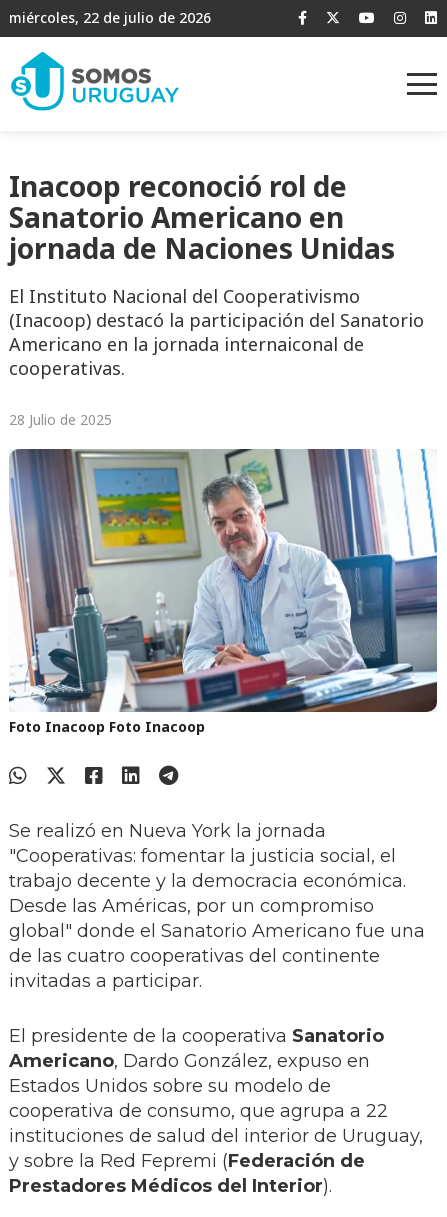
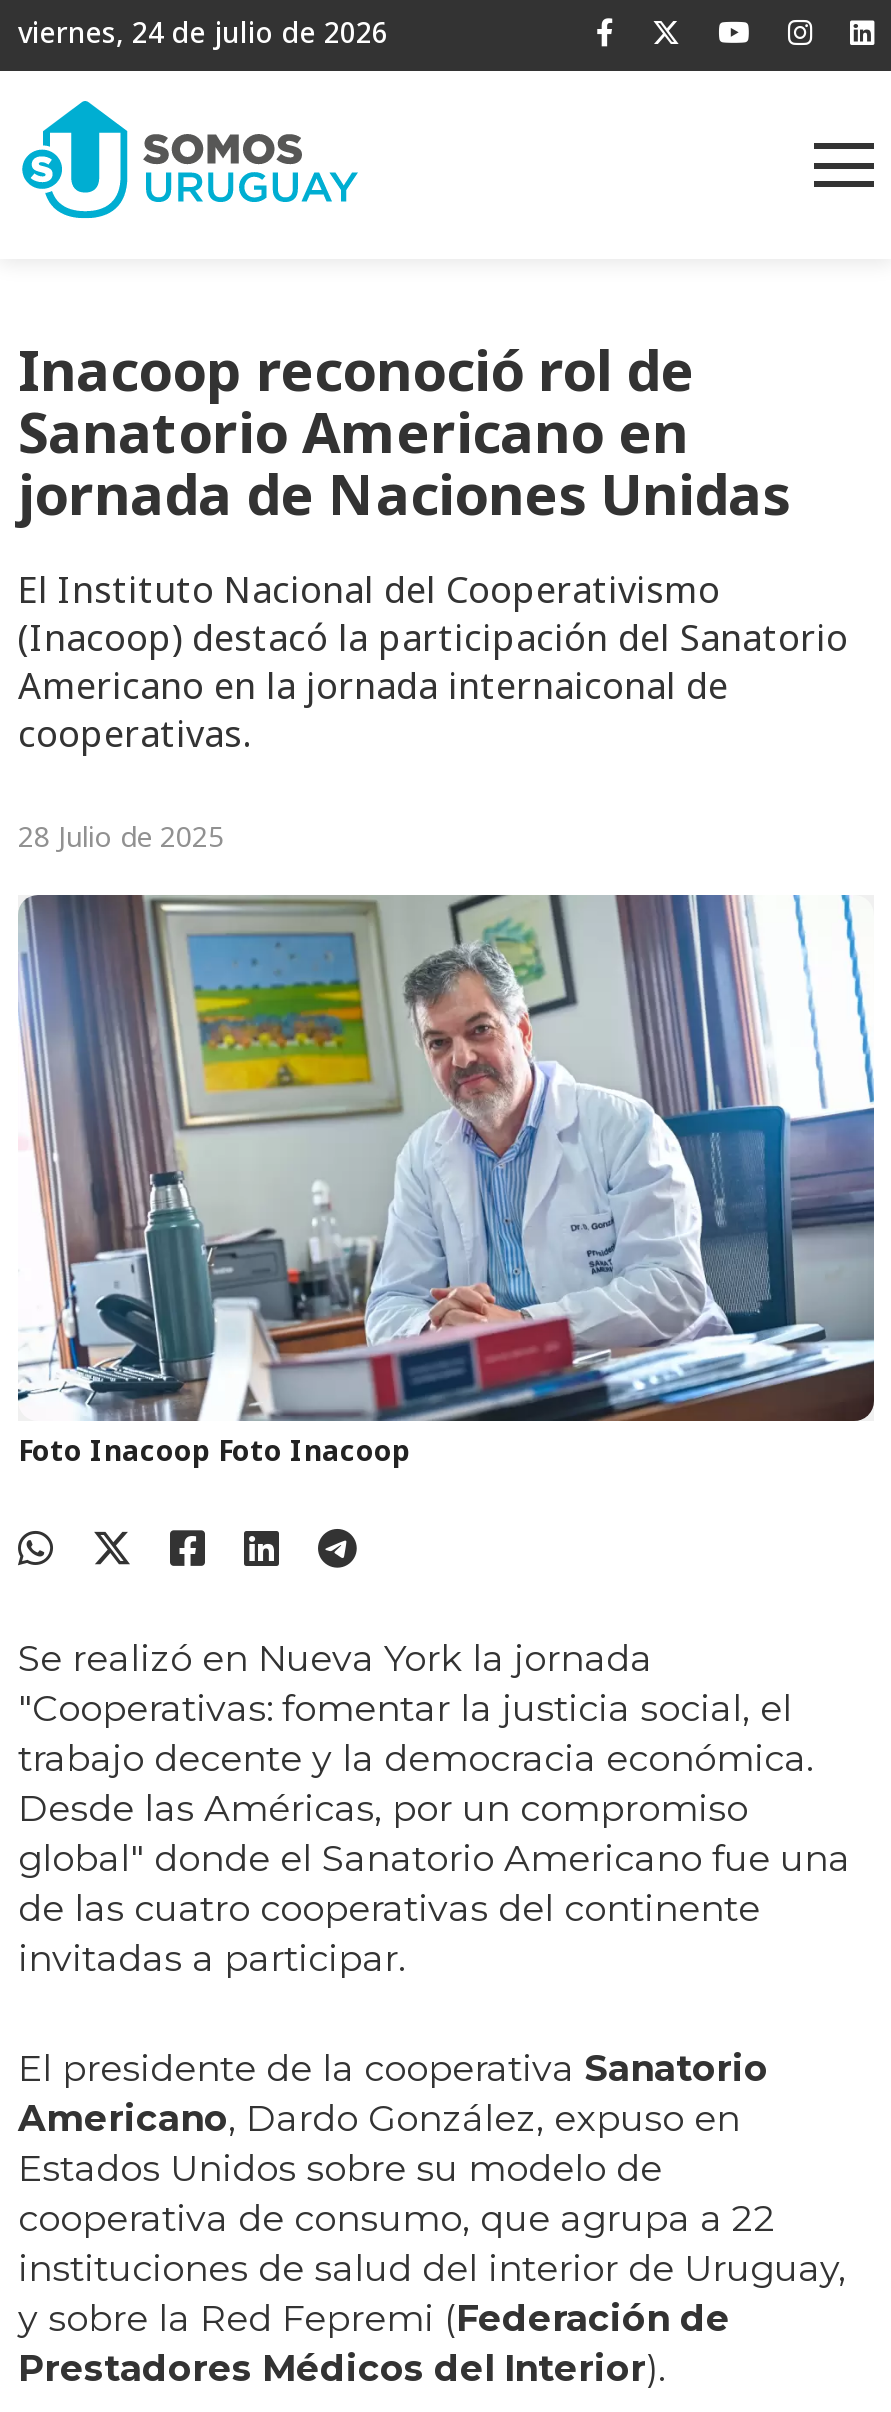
- miércoles, 22 de julio de 2026
+ viernes, 24 de julio de 2026
